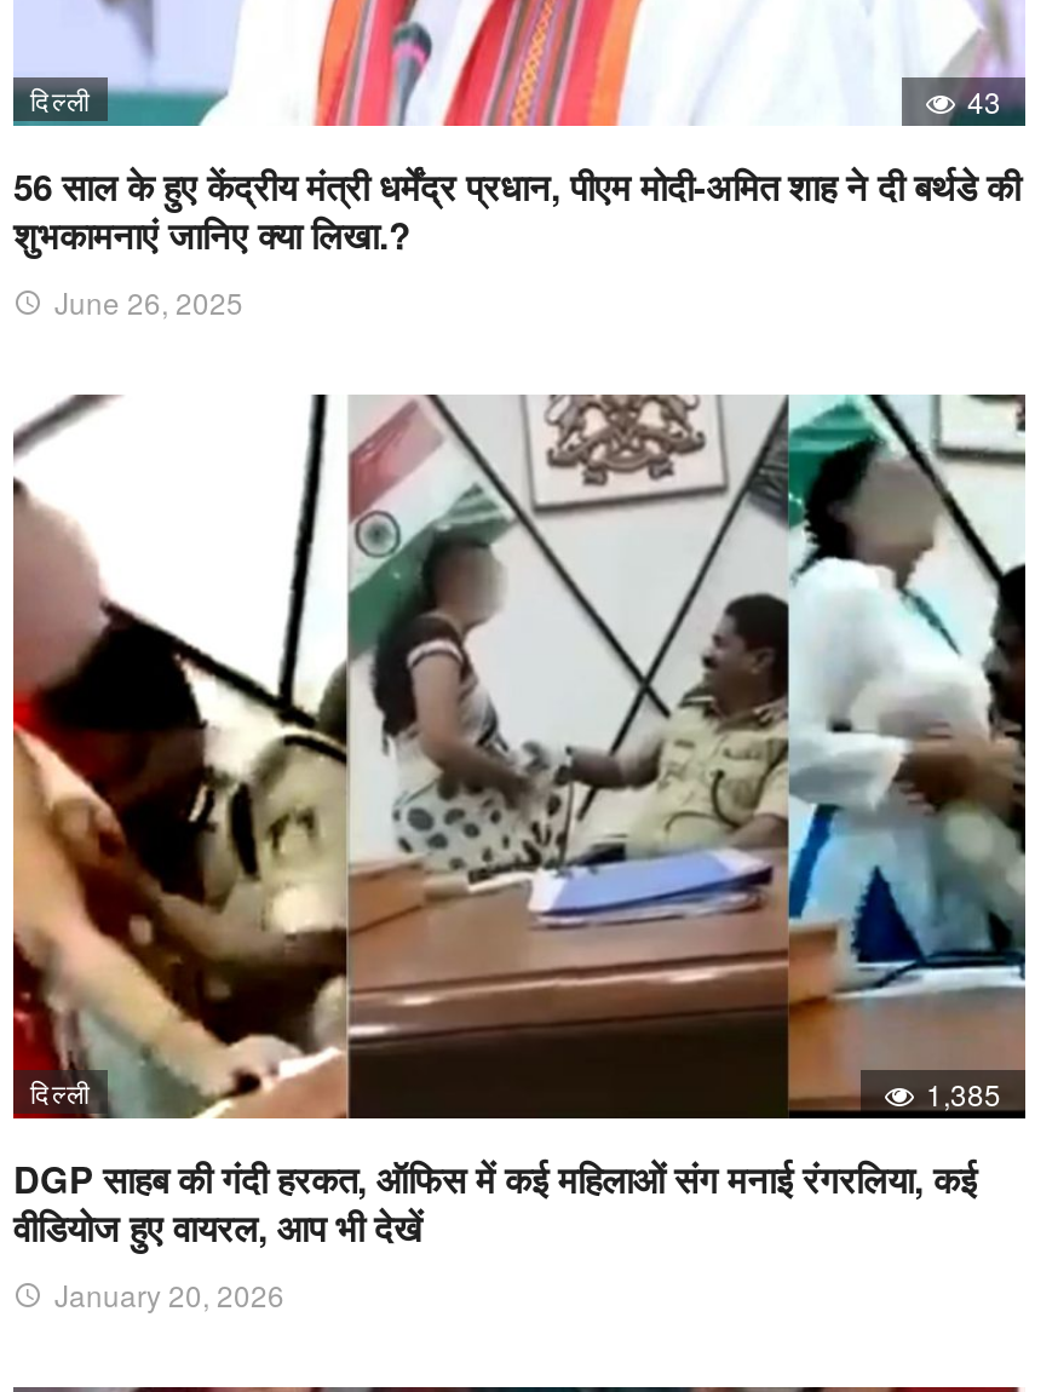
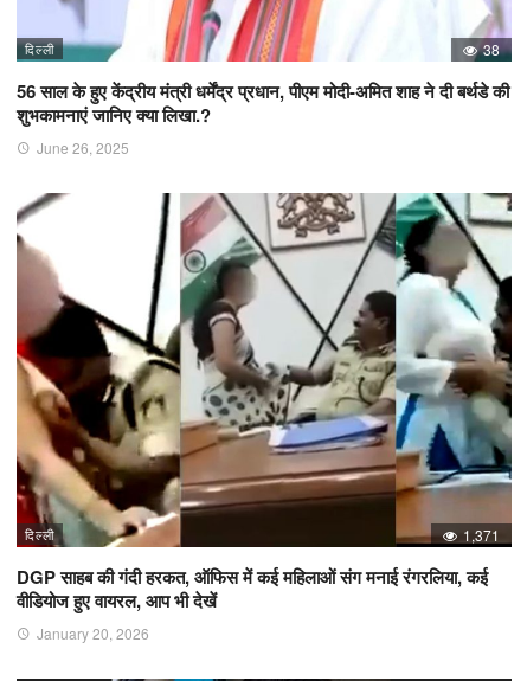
- 43
+ 38

- 1,385
+ 1,371
